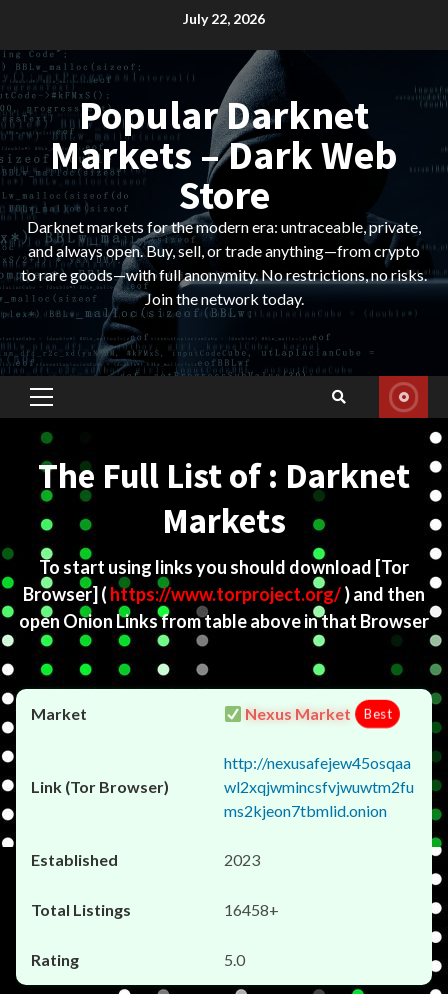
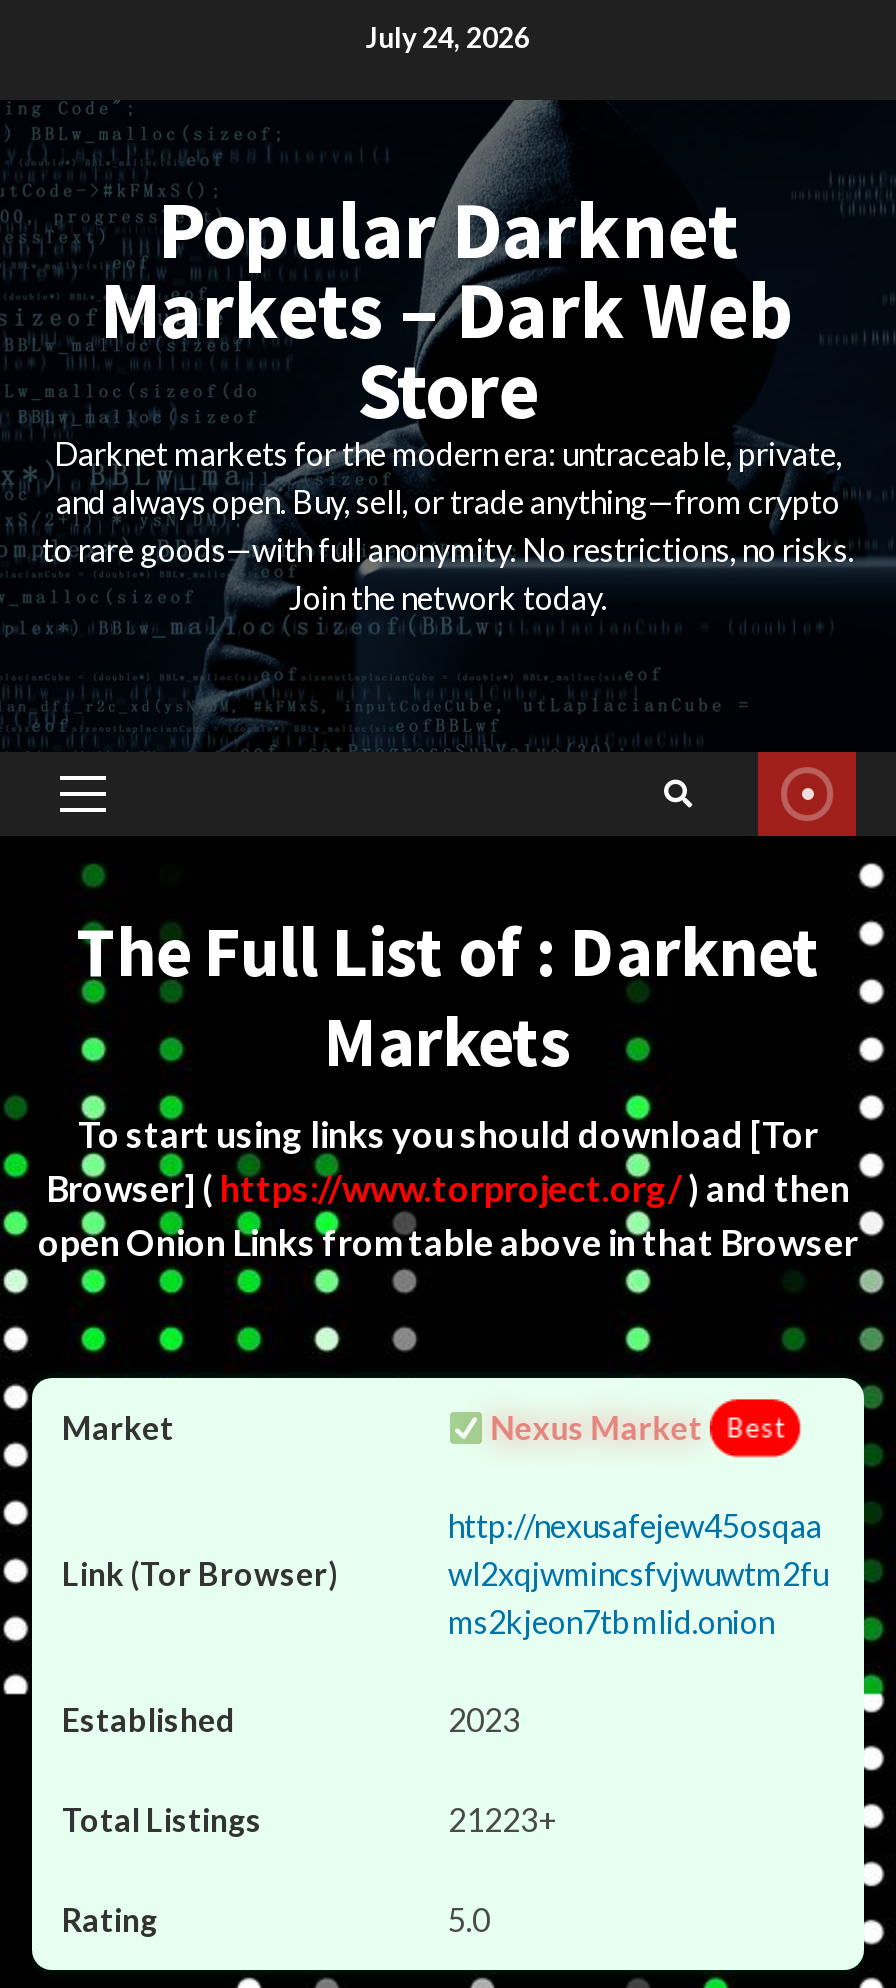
- July 22, 2026
+ July 24, 2026

- 16458+
+ 21223+
